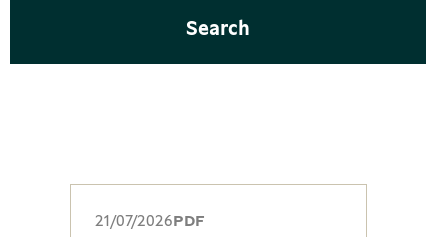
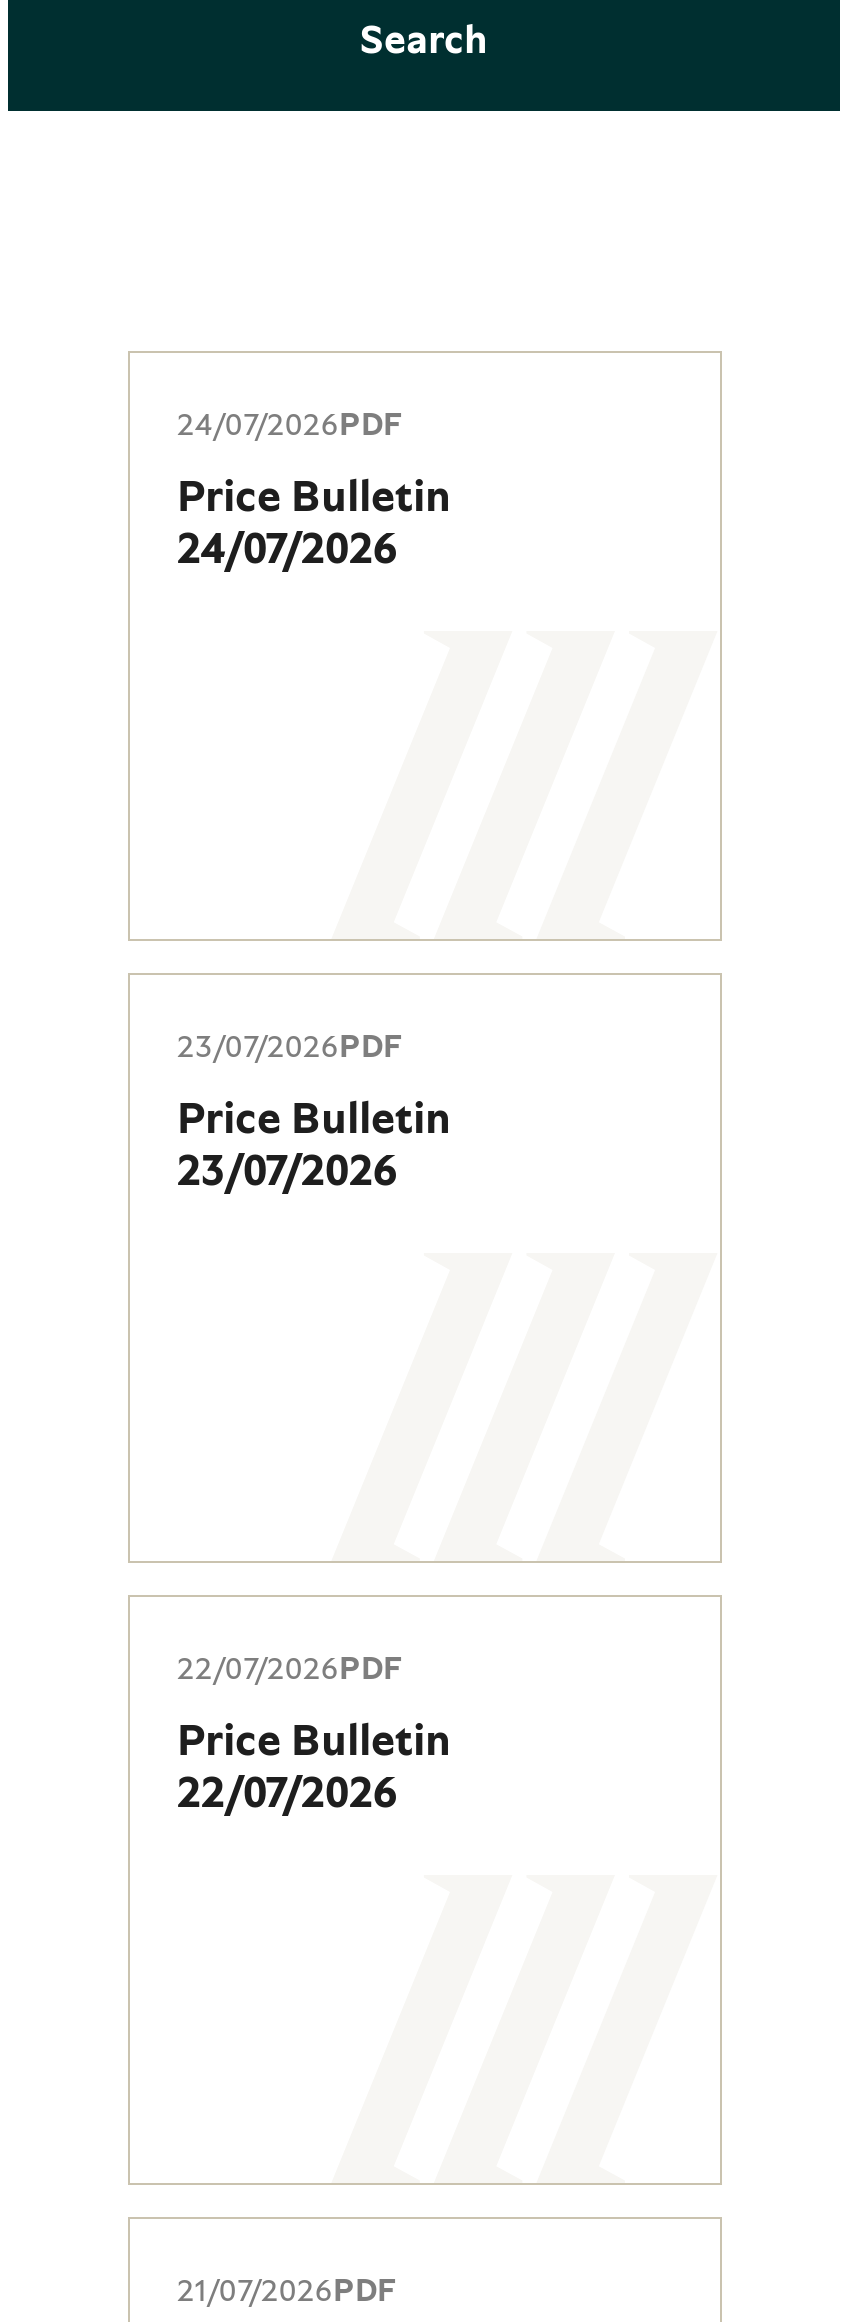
+ 24/07/2026PDF
+ Price Bulletin
+ 24/07/2026

+ 23/07/2026PDF
+ Price Bulletin
+ 23/07/2026

+ 22/07/2026PDF
+ Price Bulletin
+ 22/07/2026
